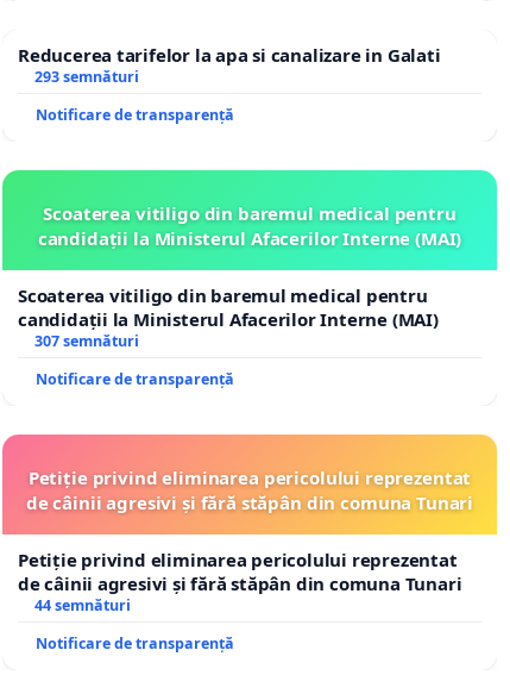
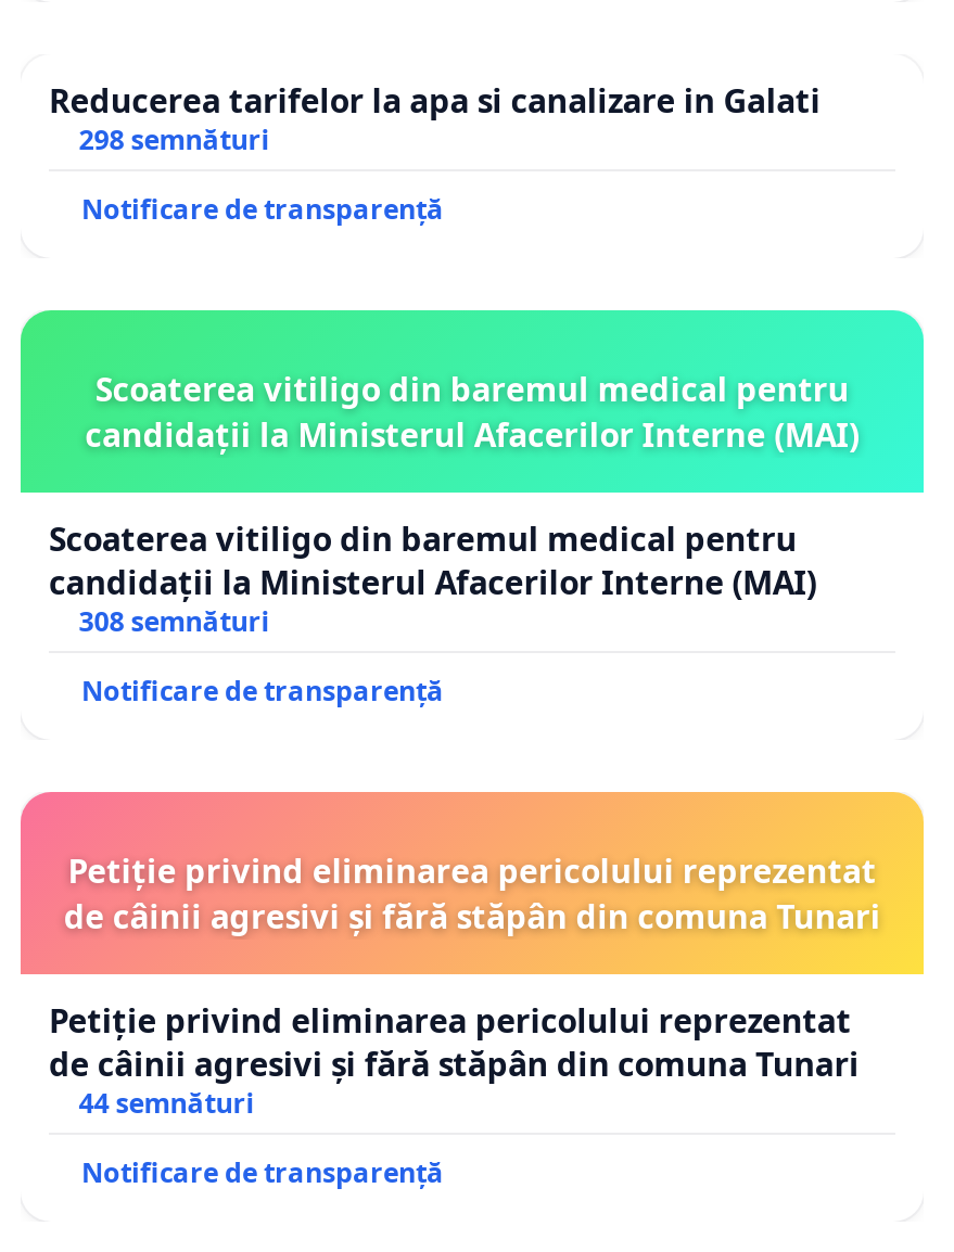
- 293 semnături
+ 298 semnături

- 307 semnături
+ 308 semnături
